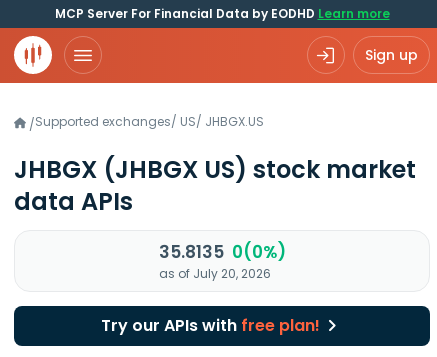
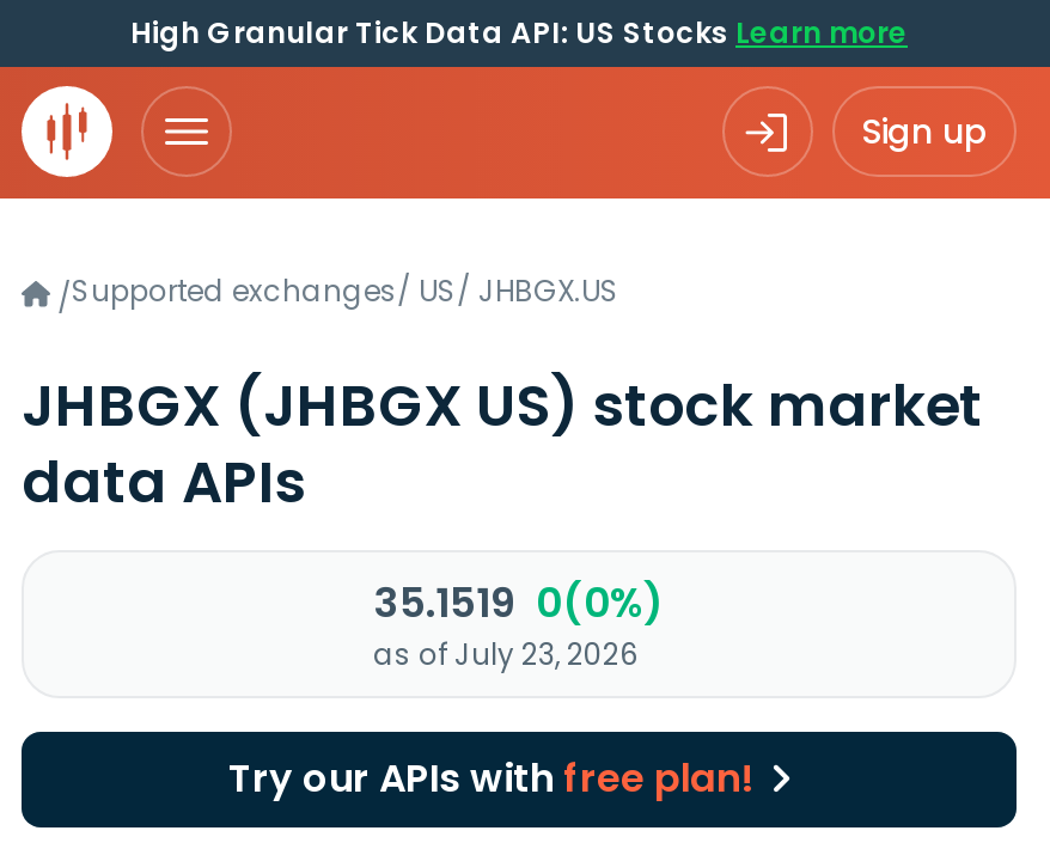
- MCP Server For Financial Data by EODHD Learn more
+ High Granular Tick Data API: US Stocks Learn more

- 35.8135 0(0%)
+ 35.1519 0(0%)

- as of July 20, 2026
+ as of July 23, 2026
